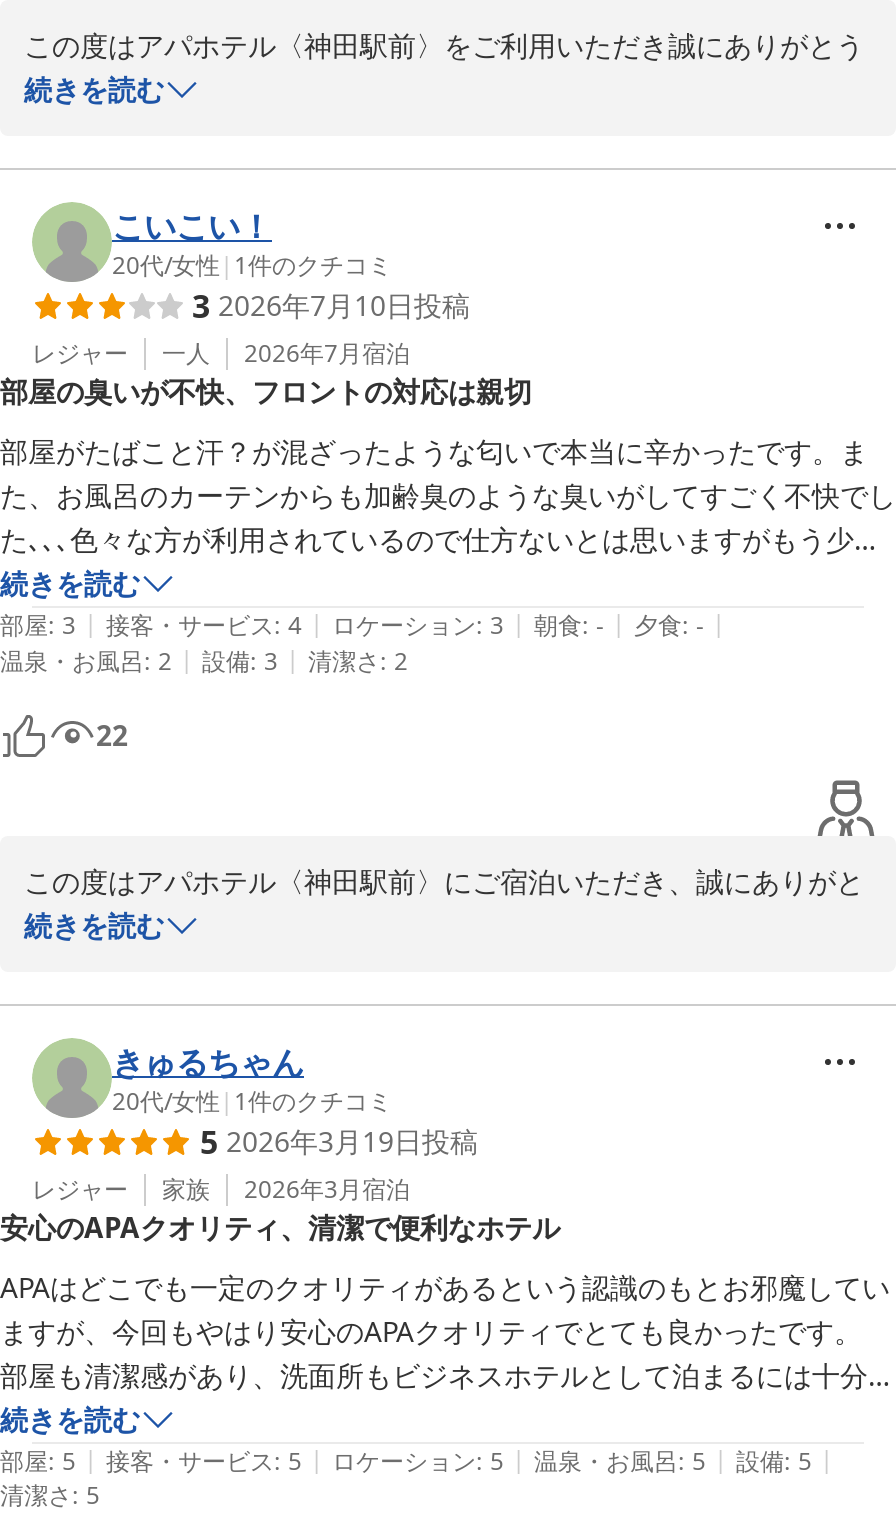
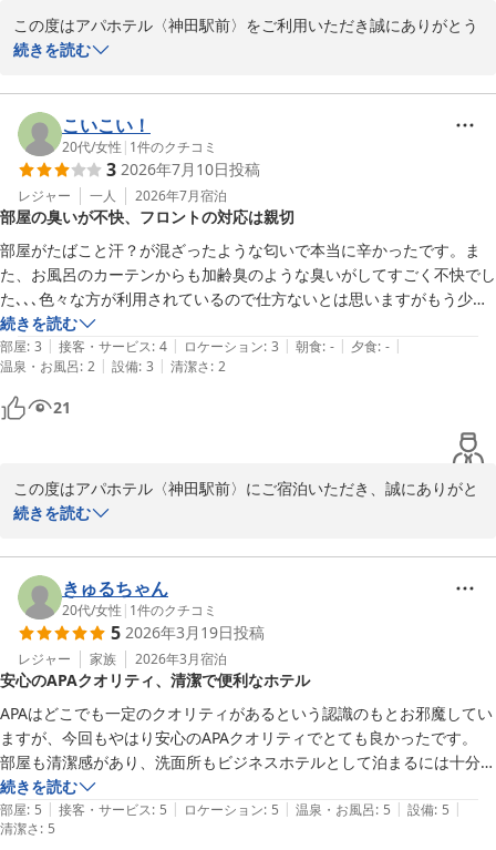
- 22
+ 21
